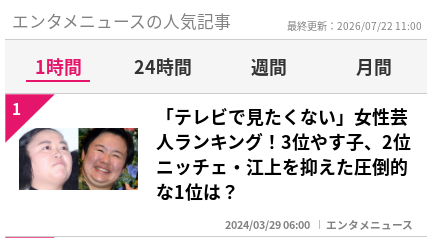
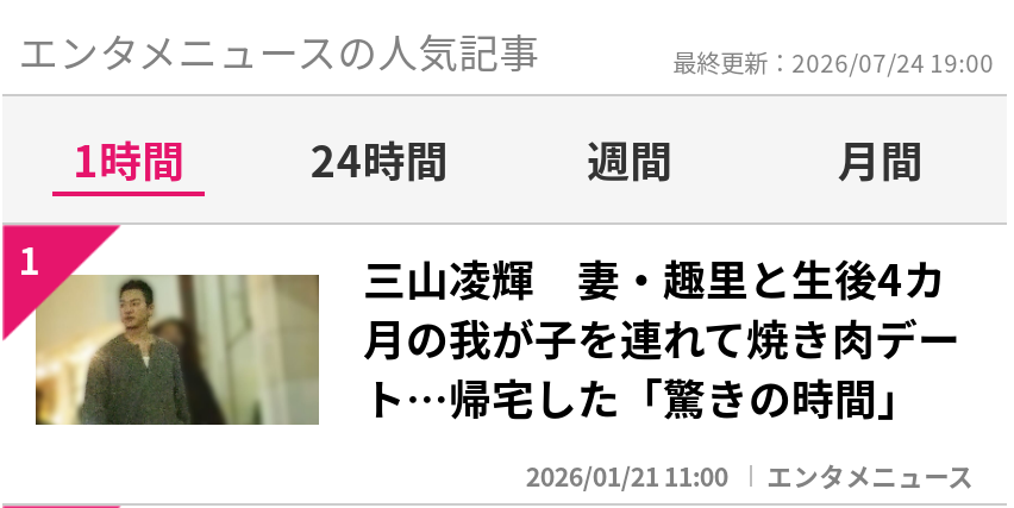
- 最終更新：2026/07/22 11:00
+ 最終更新：2026/07/24 19:00

- [image]
- 「テレビで見たくない」女性芸
- 人ランキング！3位やす子、2位
- ニッチェ・江上を抑えた圧倒的
- な1位は？
+ [image]
+ 三山凌輝 妻・趣里と生後4カ
+ 月の我が子を連れて焼き肉デー
+ ト…帰宅した「驚きの時間」

- 2024/03/29 06:00 エンタメニュース
+ 2026/01/21 11:00 エンタメニュース
